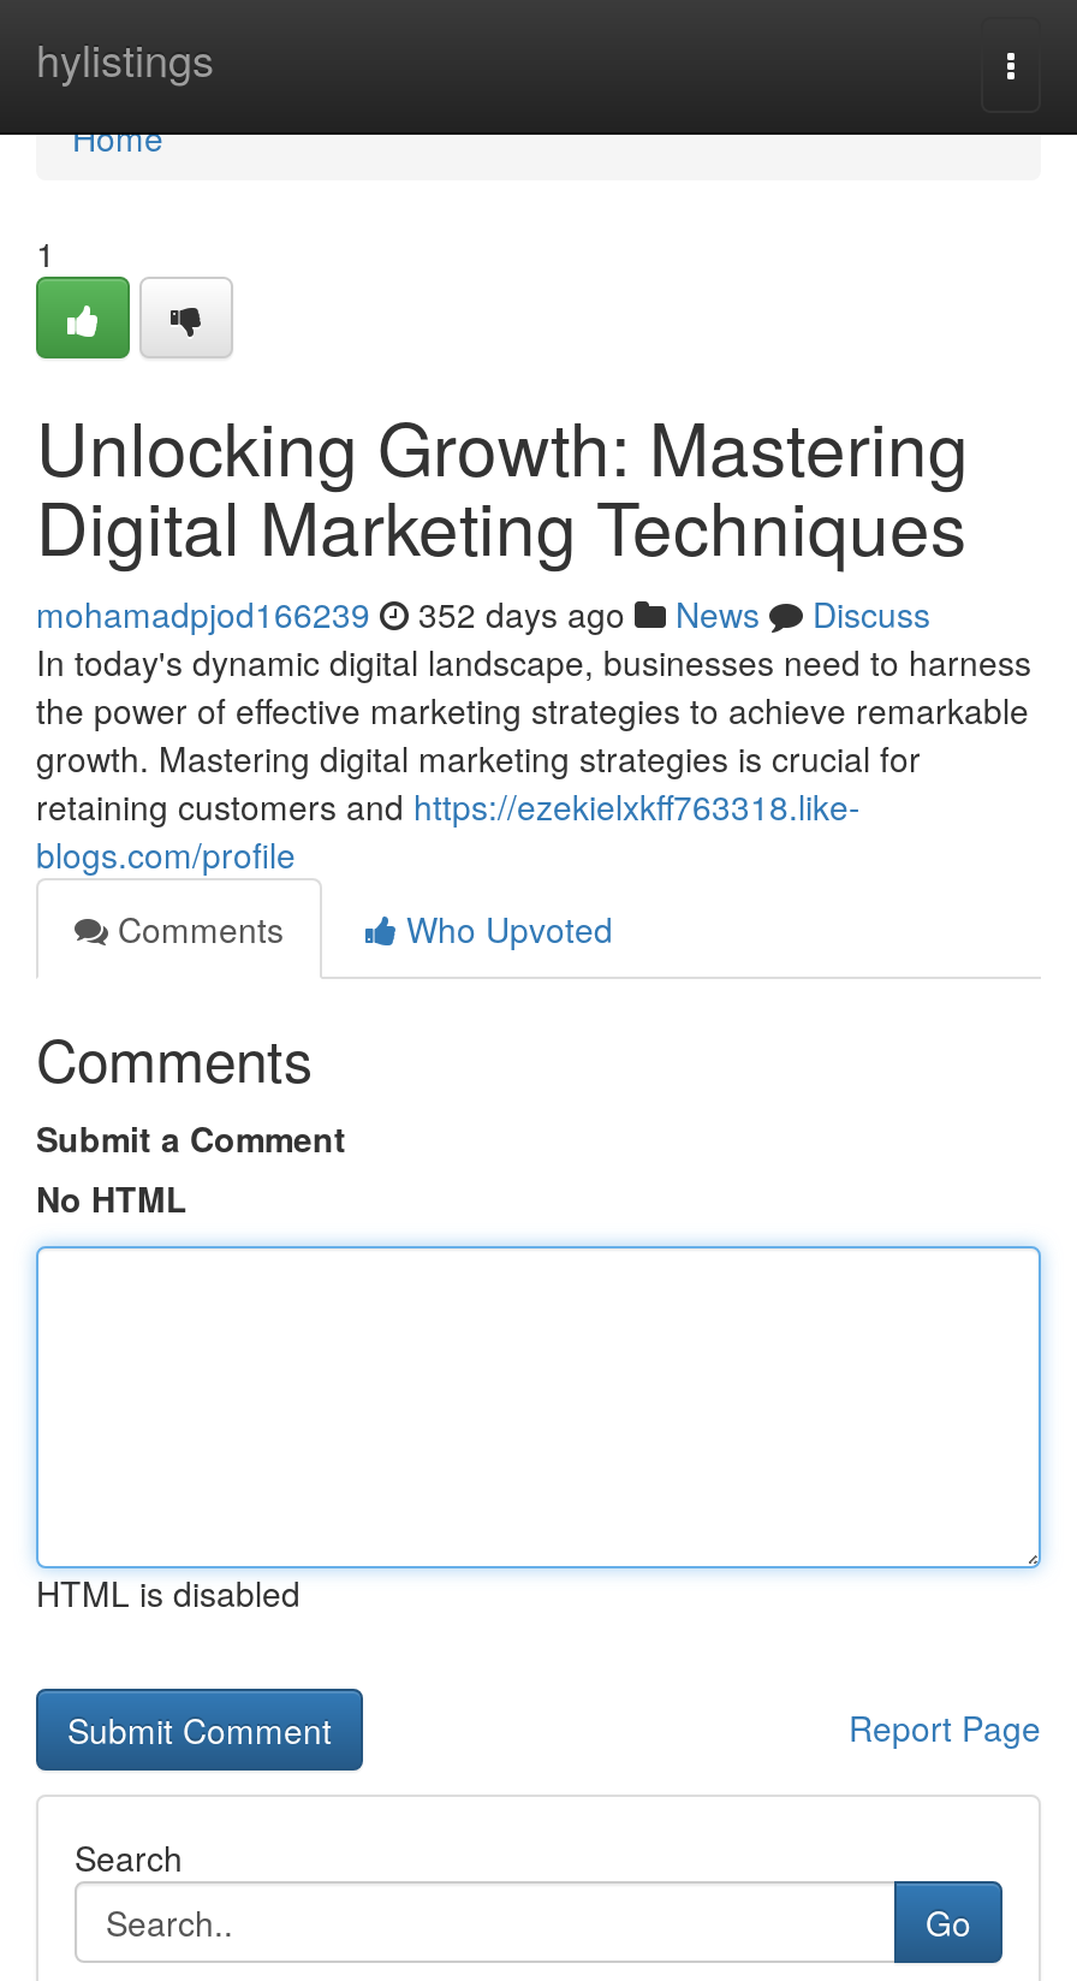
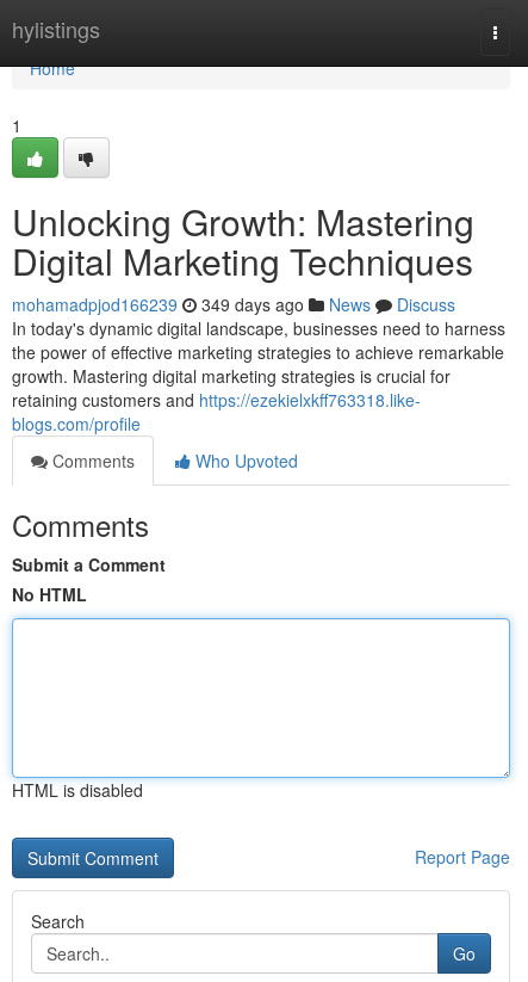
- mohamadpjod166239 352 days ago News Discuss
+ mohamadpjod166239 349 days ago News Discuss
